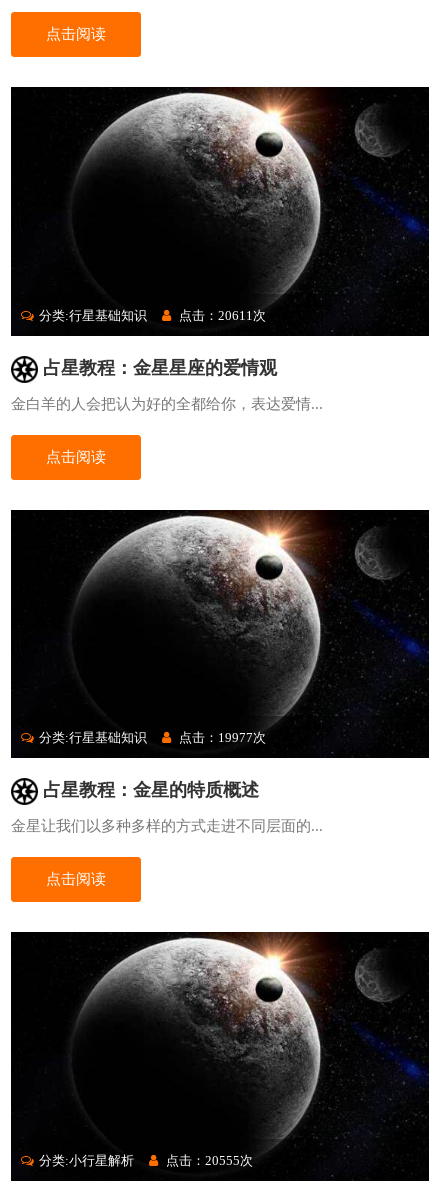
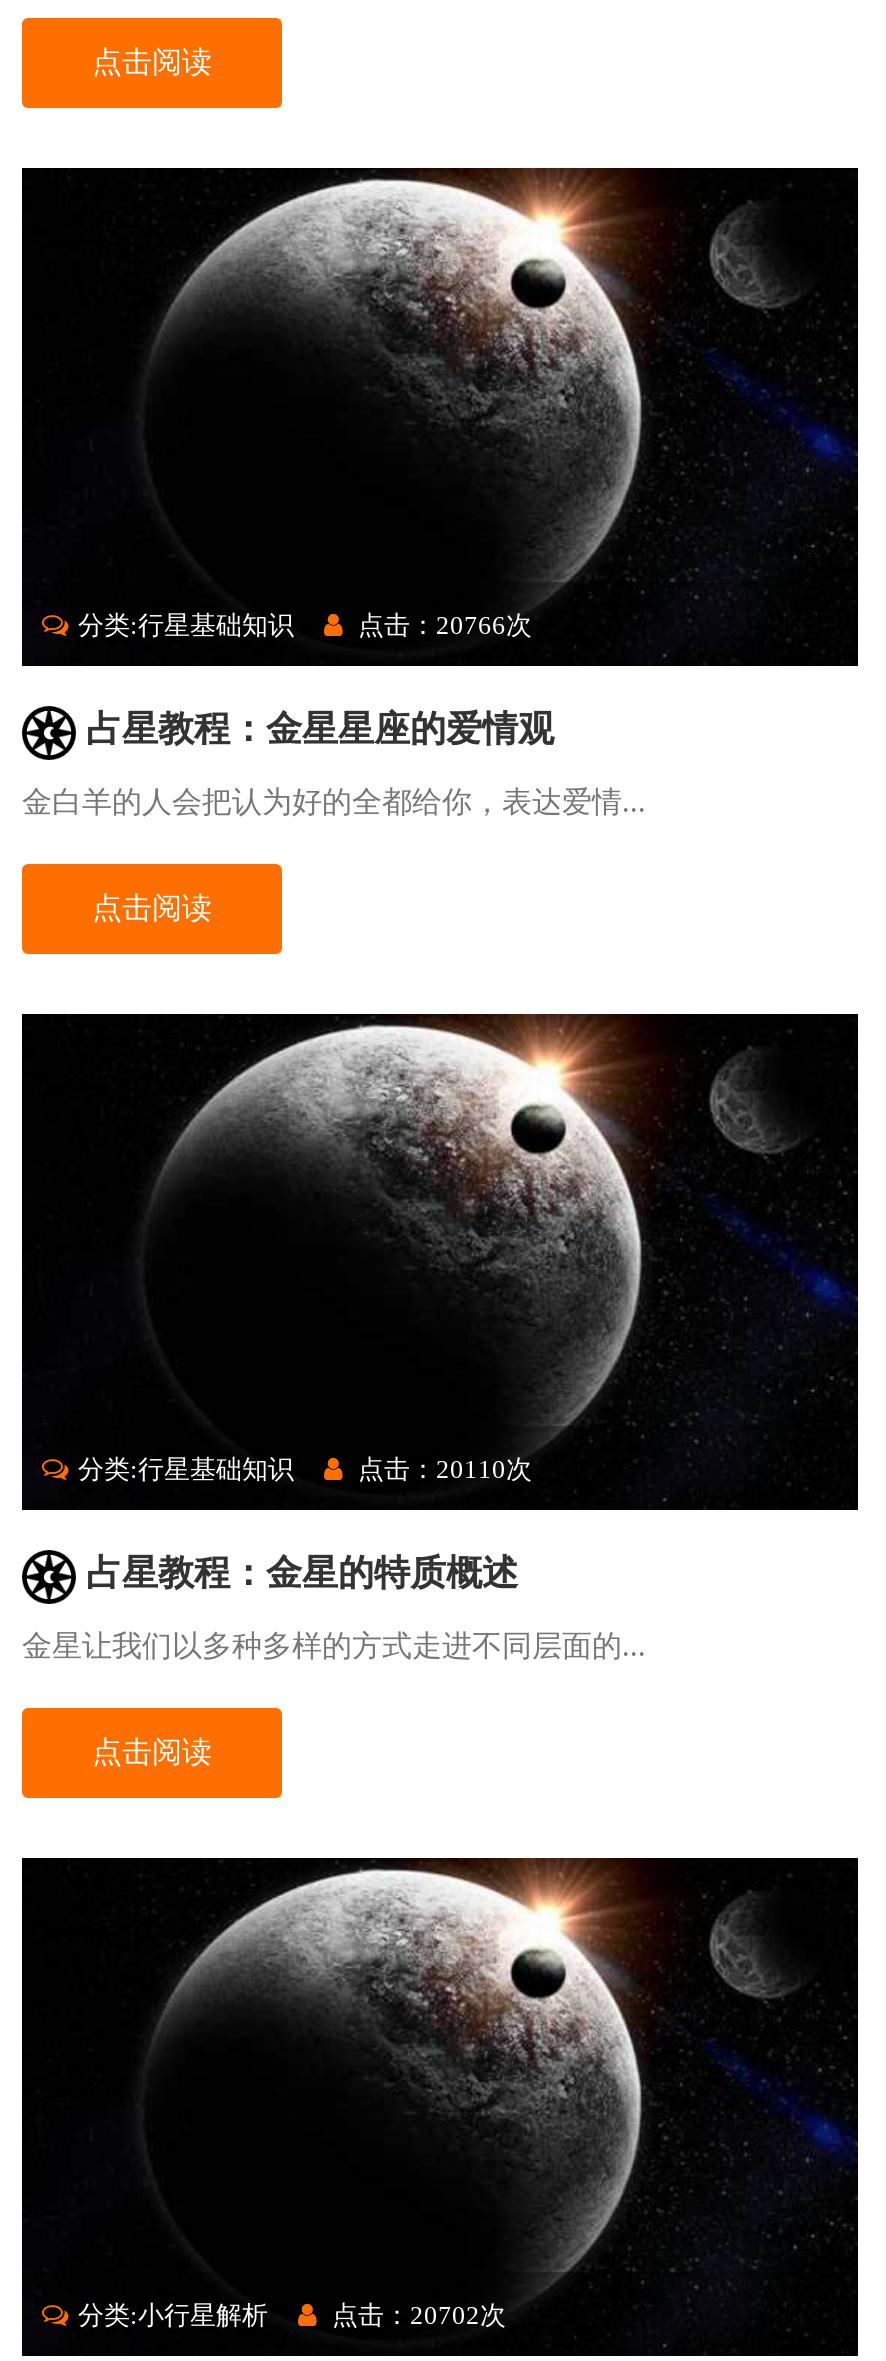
- 分类:行星基础知识 点击：20611次
+ 分类:行星基础知识 点击：20766次

- 分类:行星基础知识 点击：19977次
+ 分类:行星基础知识 点击：20110次

- 分类:小行星解析 点击：20555次
+ 分类:小行星解析 点击：20702次
